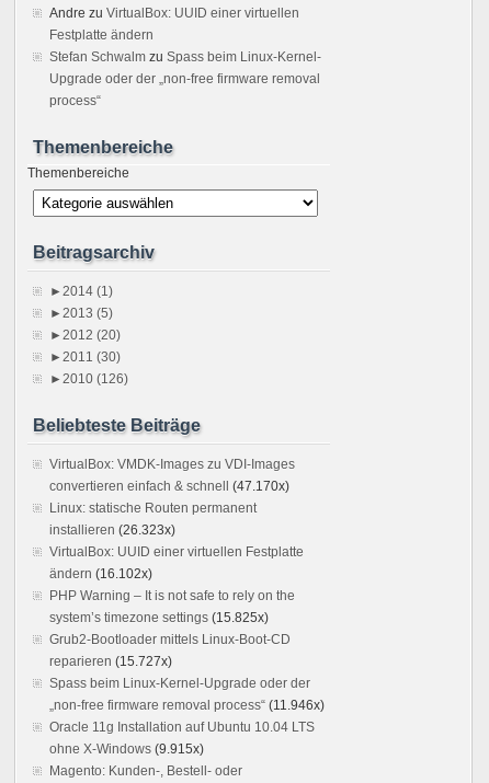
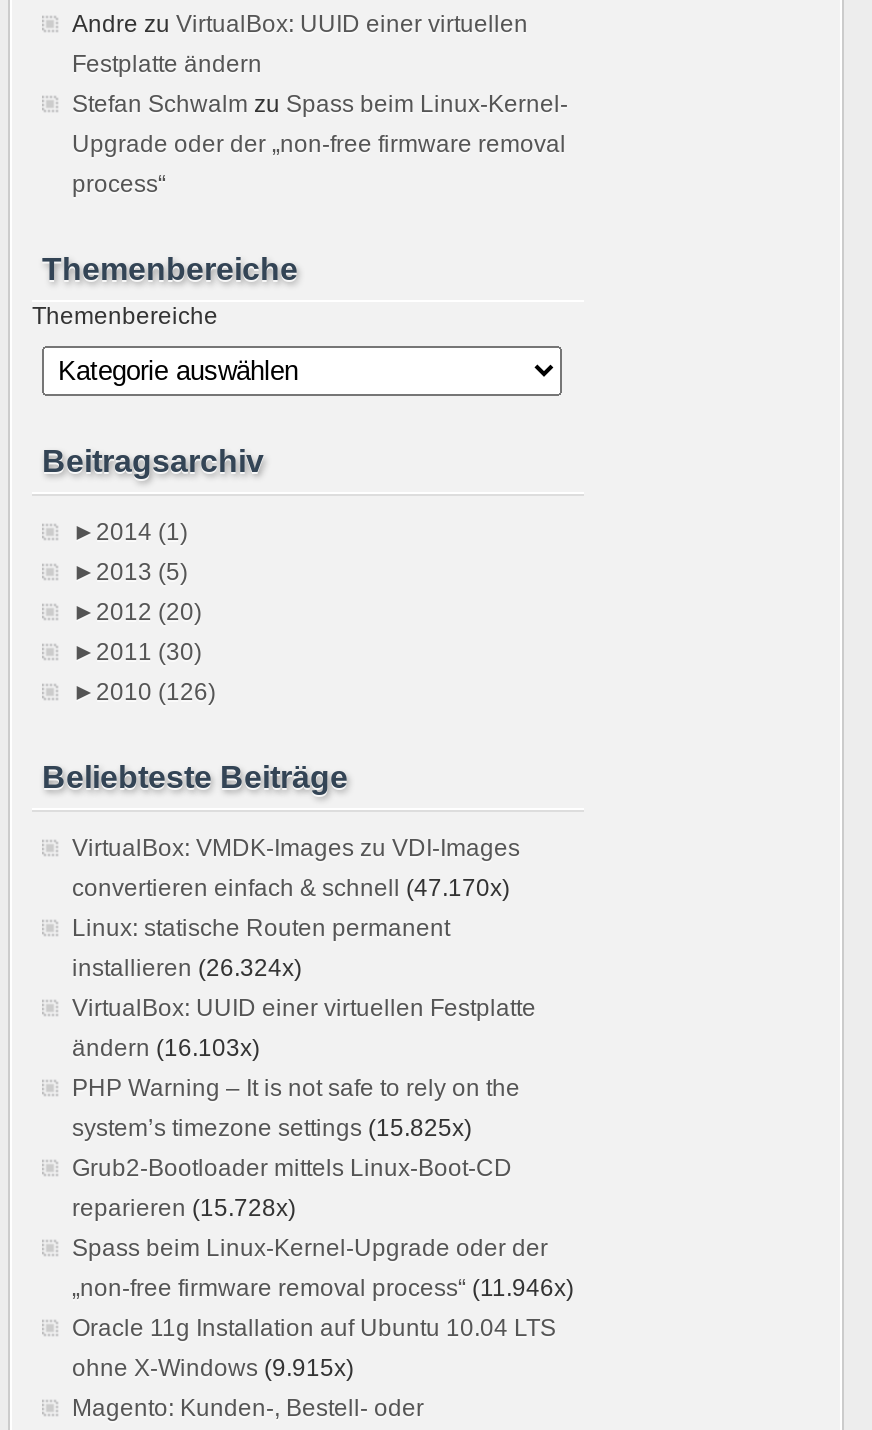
- installieren (26.323x)
+ installieren (26.324x)

- ändern (16.102x)
+ ändern (16.103x)

- reparieren (15.727x)
+ reparieren (15.728x)
